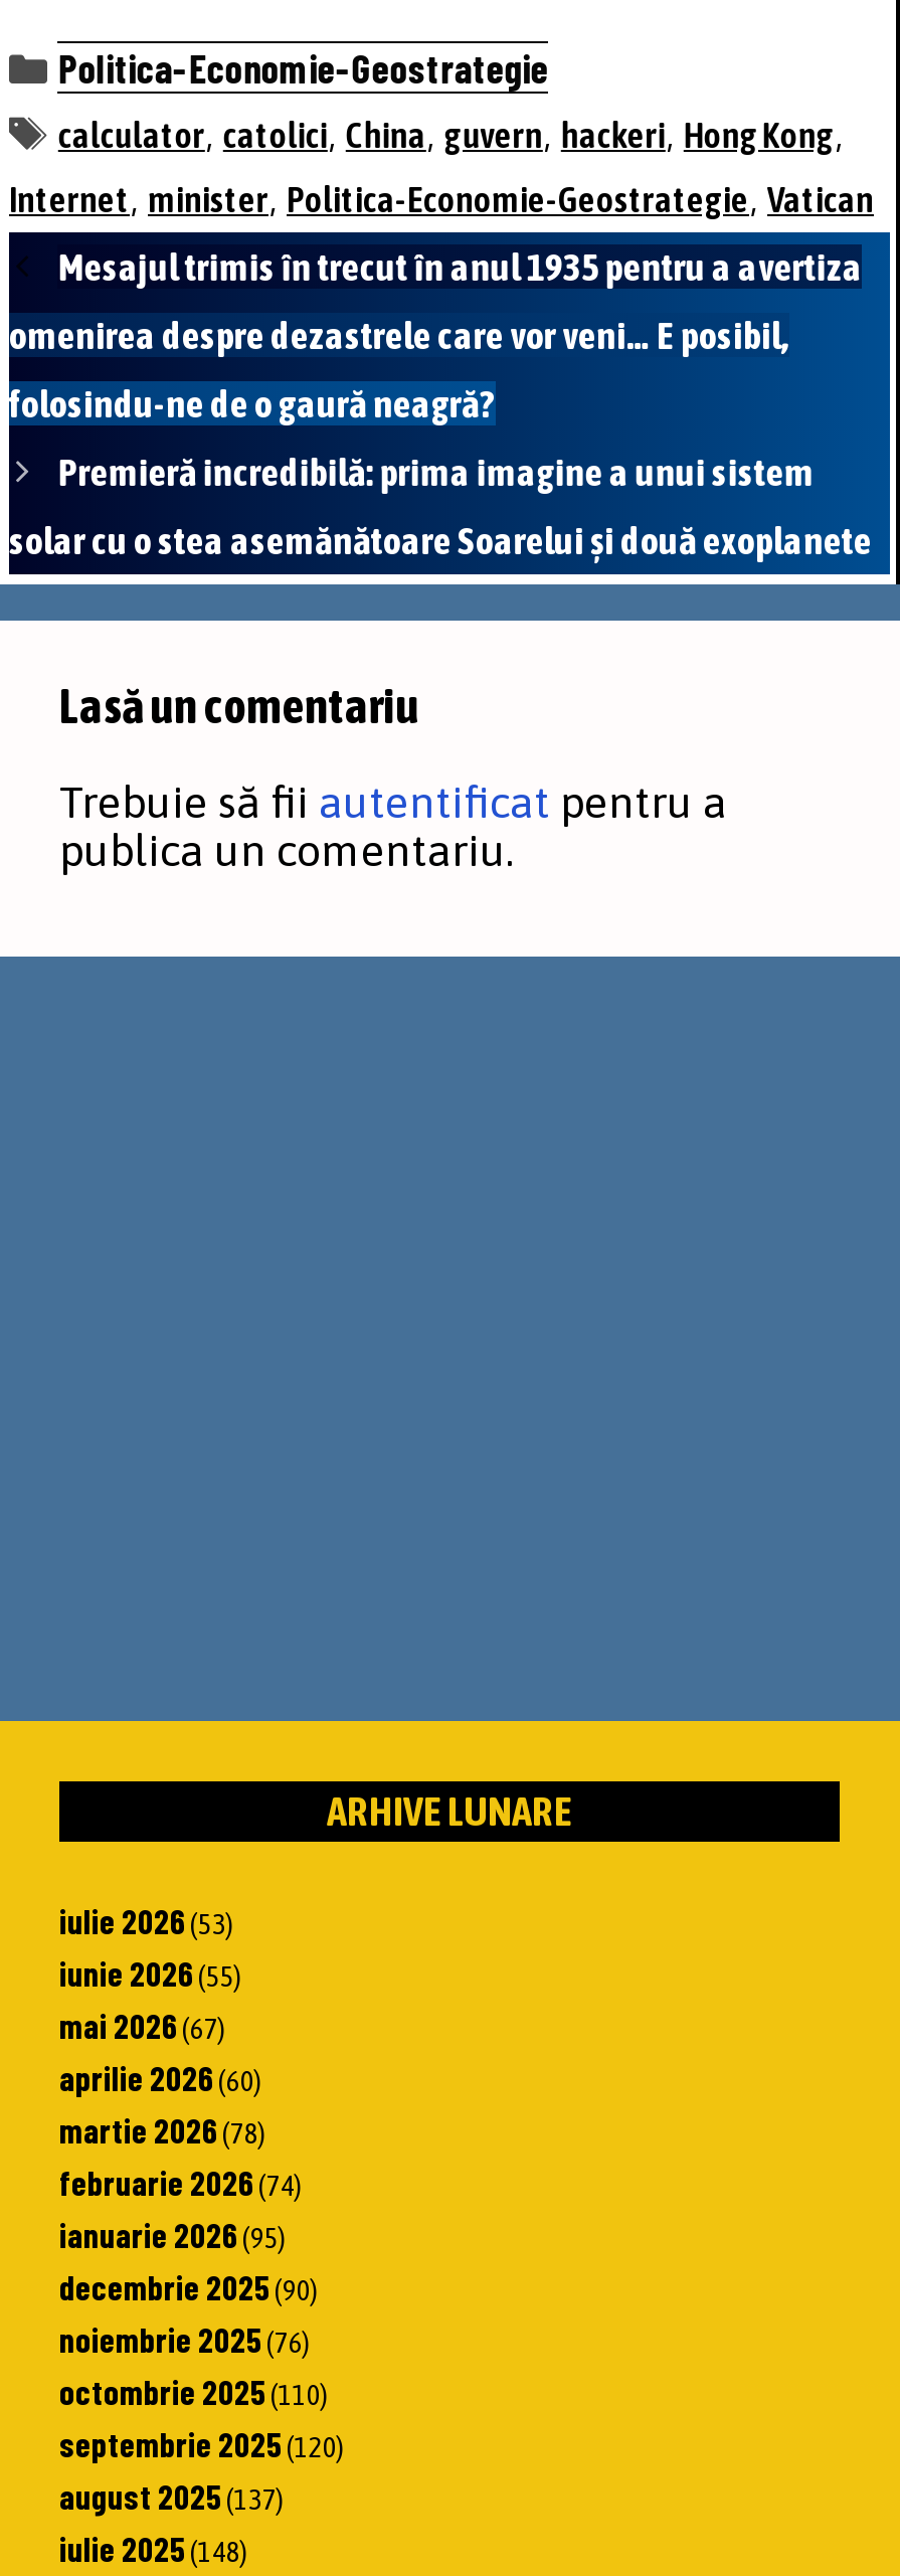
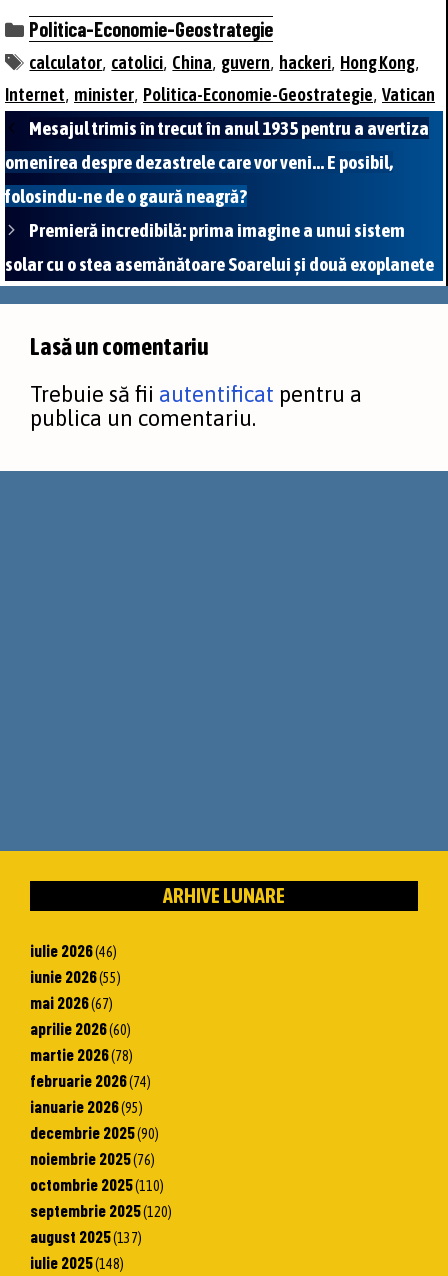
- iulie 2026 (53)
+ iulie 2026 (46)
